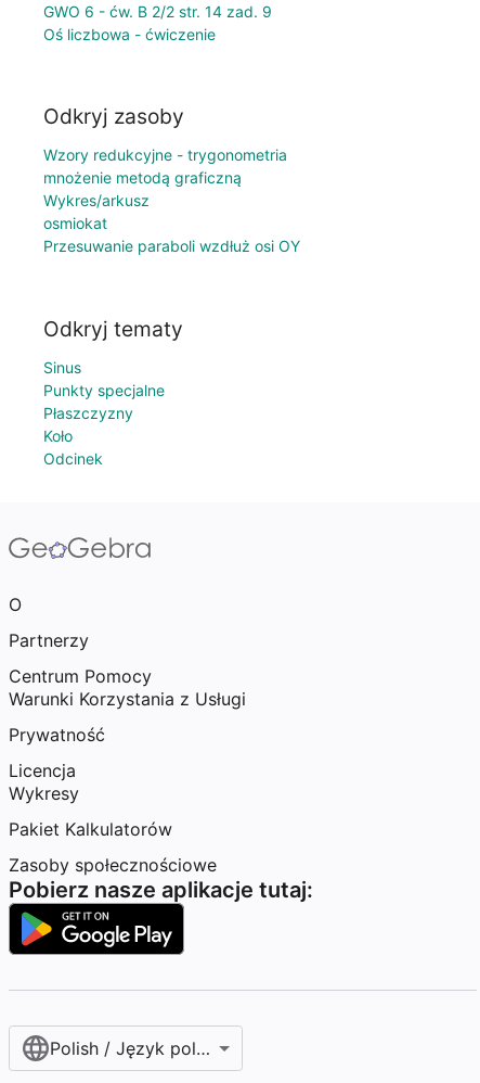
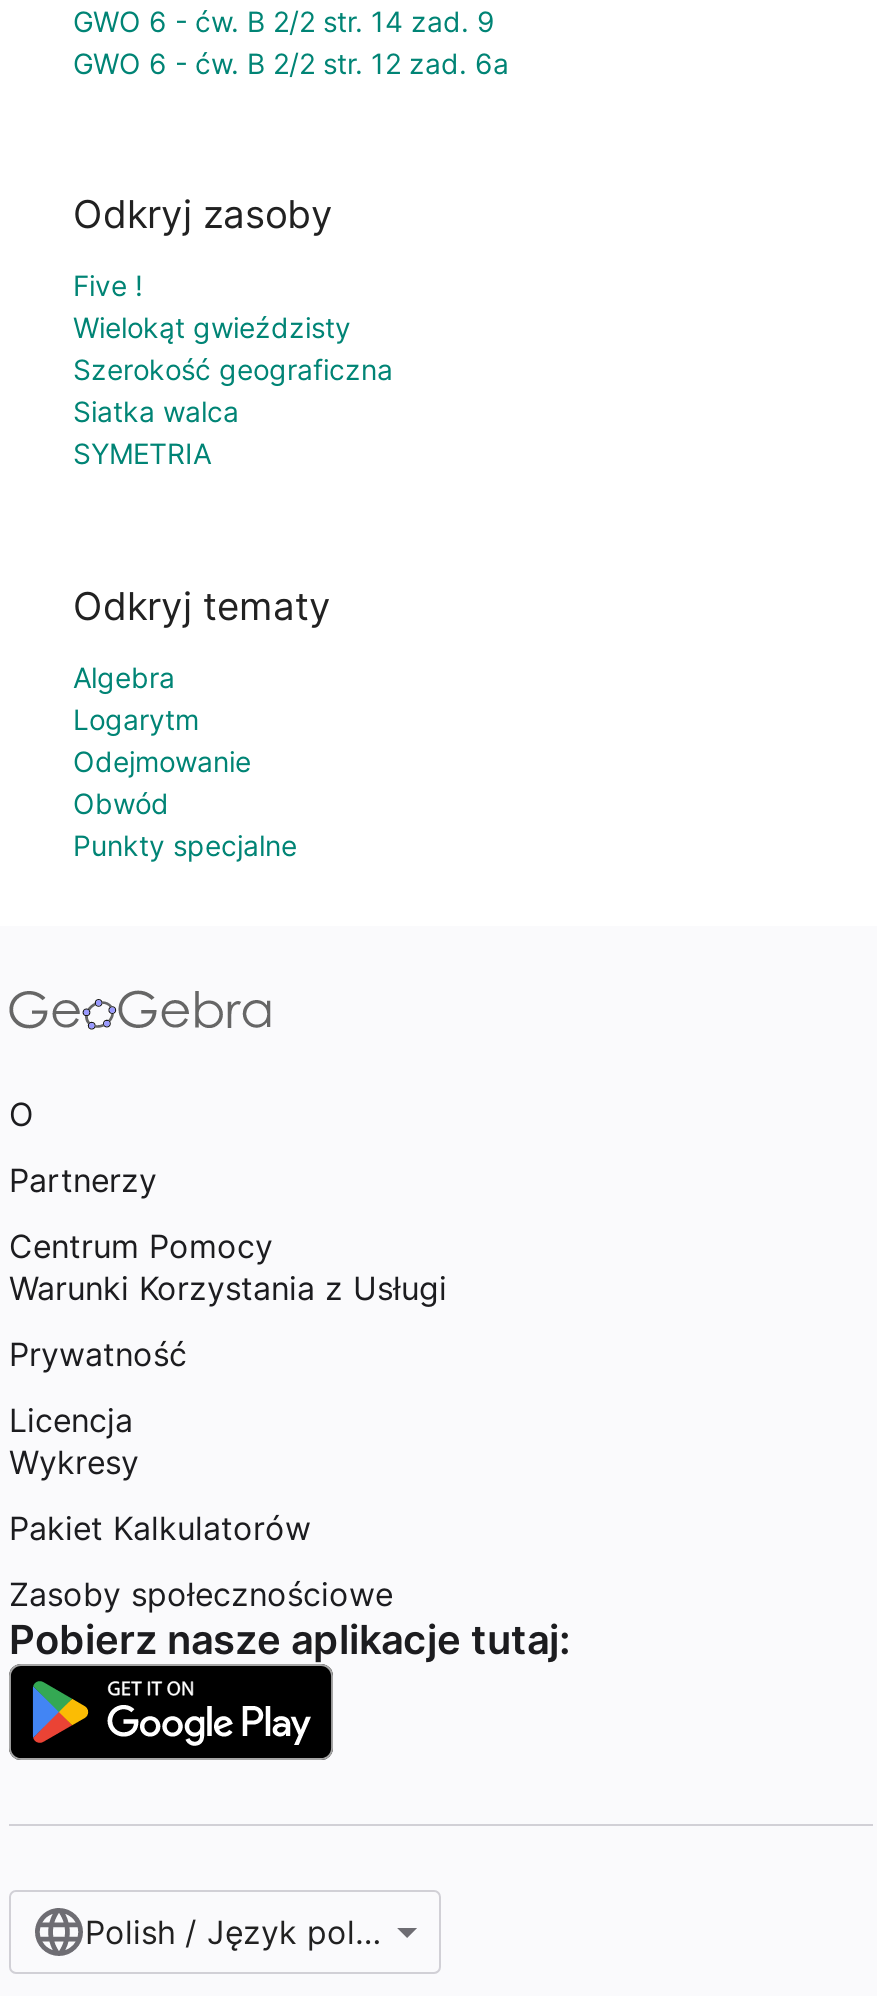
- Oś liczbowa - ćwiczenie
+ GWO 6 - ćw. B 2/2 str. 12 zad. 6a

- Wzory redukcyjne - trygonometria
- mnożenie metodą graficzną
- Wykres/arkusz
- osmiokat
- Przesuwanie paraboli wzdłuż osi OY
+ Five !
+ Wielokąt gwieździsty
+ Szerokość geograficzna
+ Siatka walca
+ SYMETRIA

- Sinus
+ Algebra
+ Logarytm
+ Odejmowanie
+ Obwód

moved down: Punkty specjalne

- Płaszczyzny
- Koło
- Odcinek
